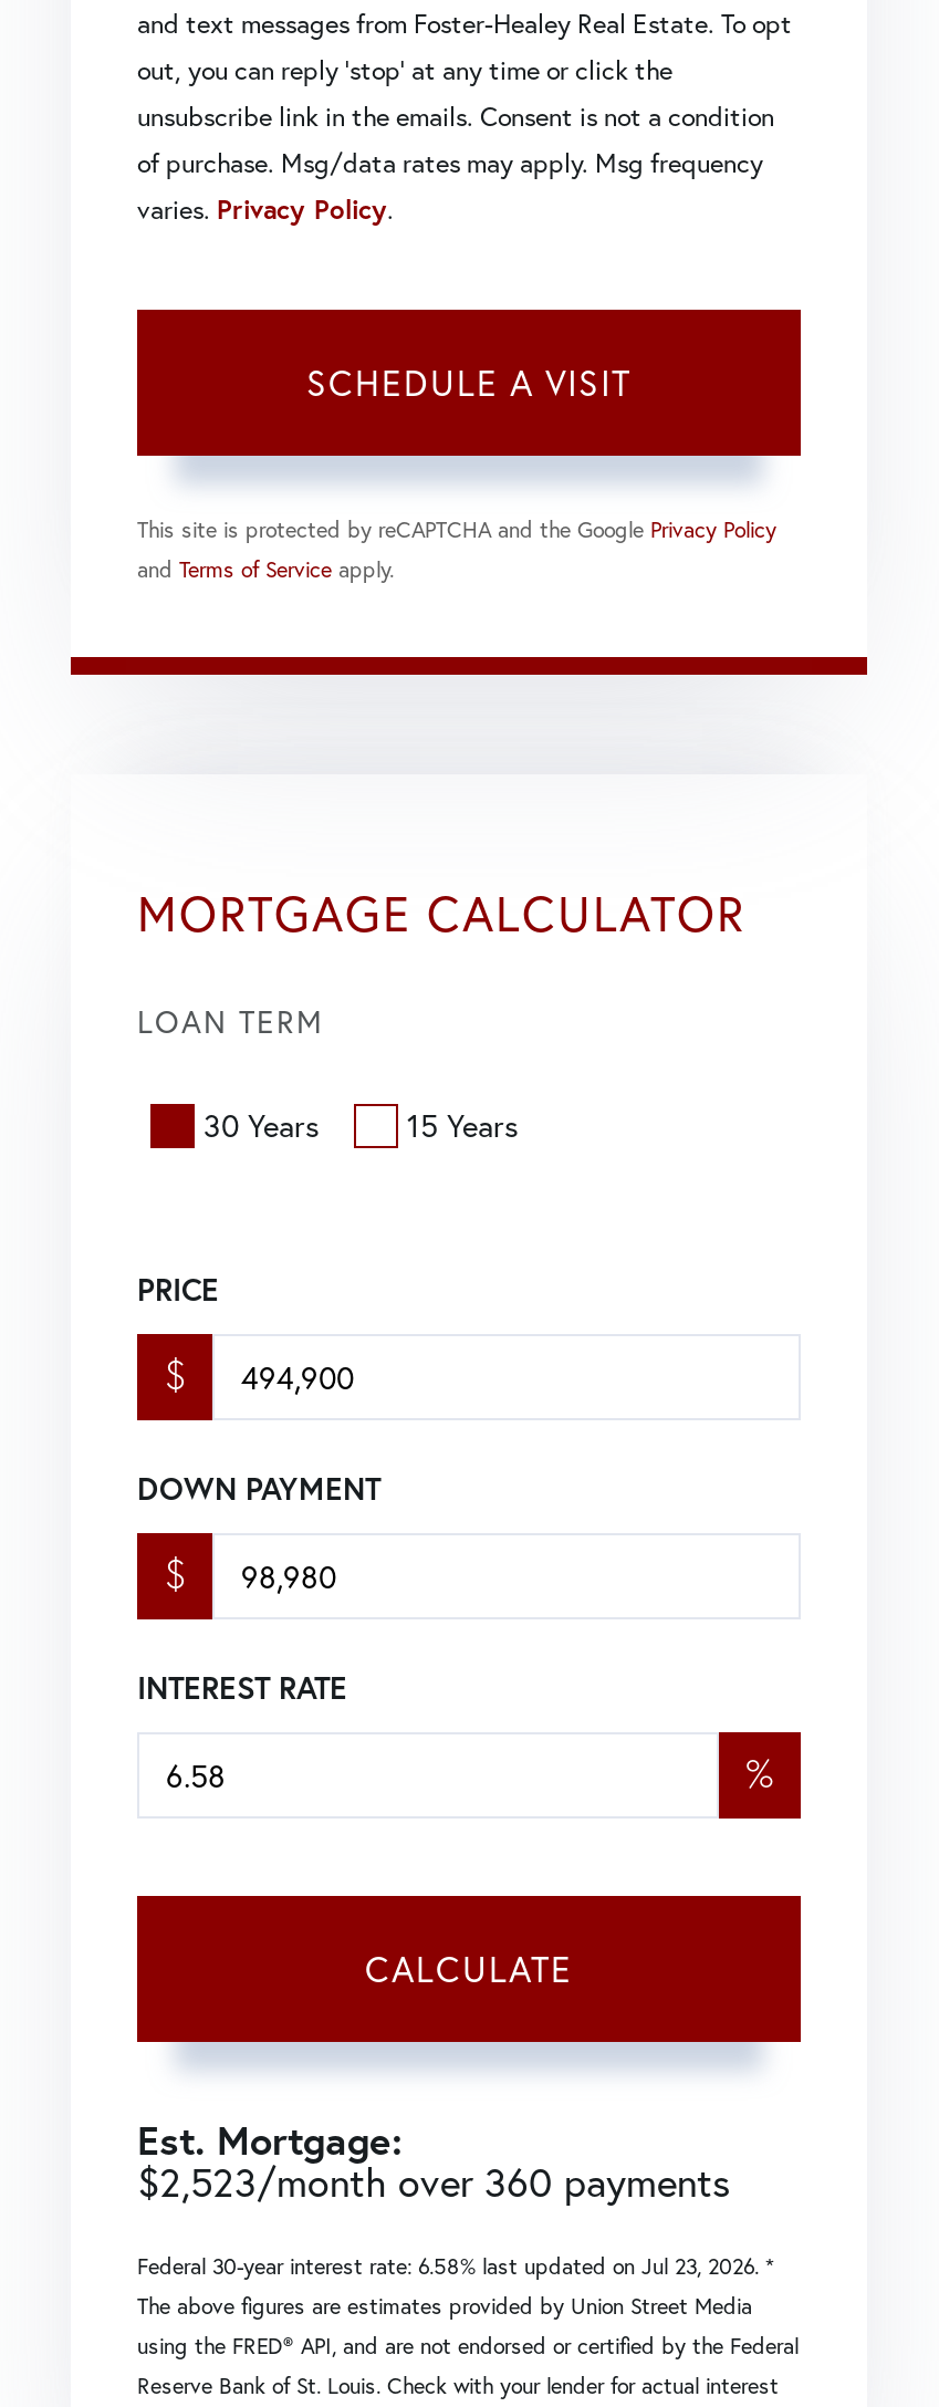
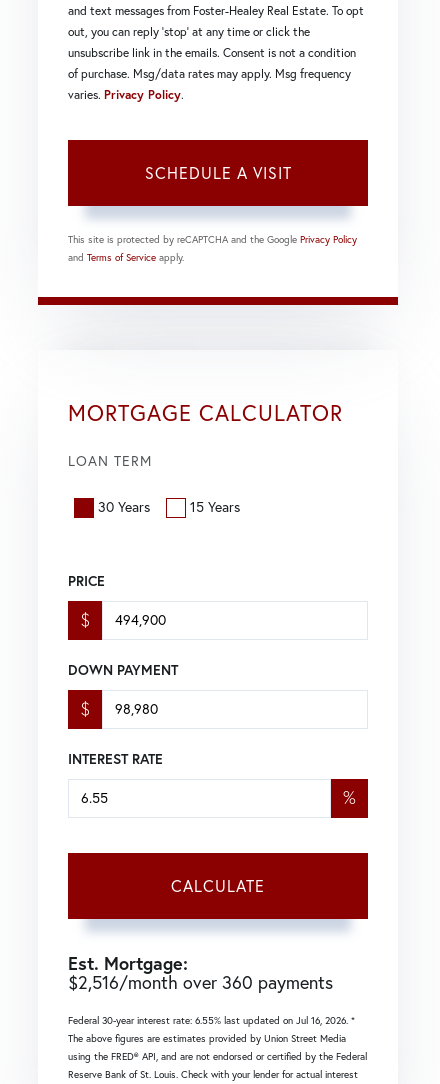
- $2,523/month over 360 payments
+ $2,516/month over 360 payments

- Federal 30-year interest rate: 6.58% last updated on Jul 23, 2026. *
+ Federal 30-year interest rate: 6.55% last updated on Jul 16, 2026. *
